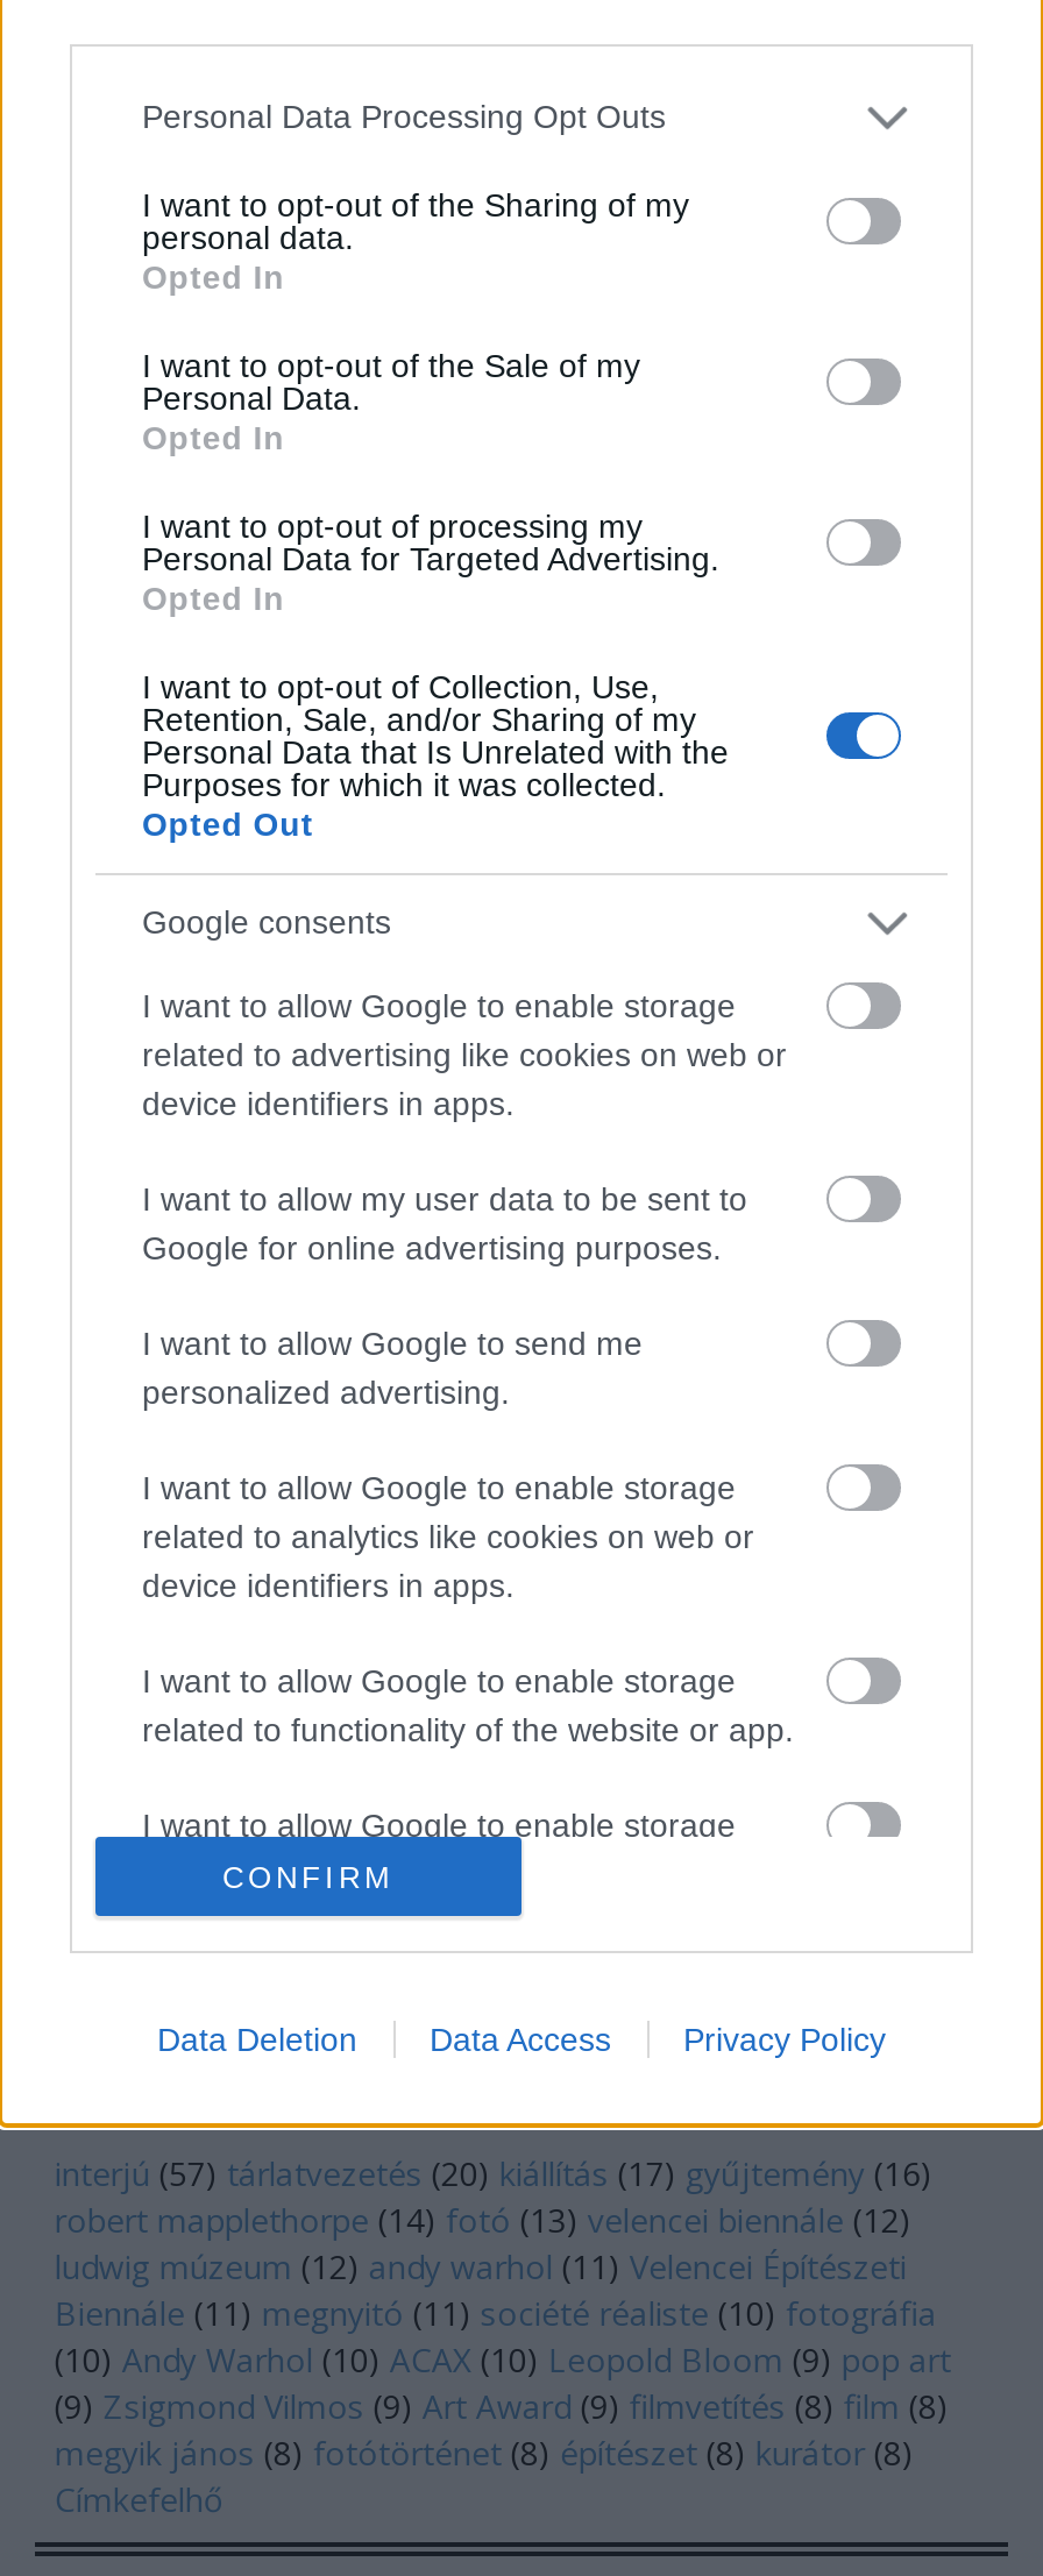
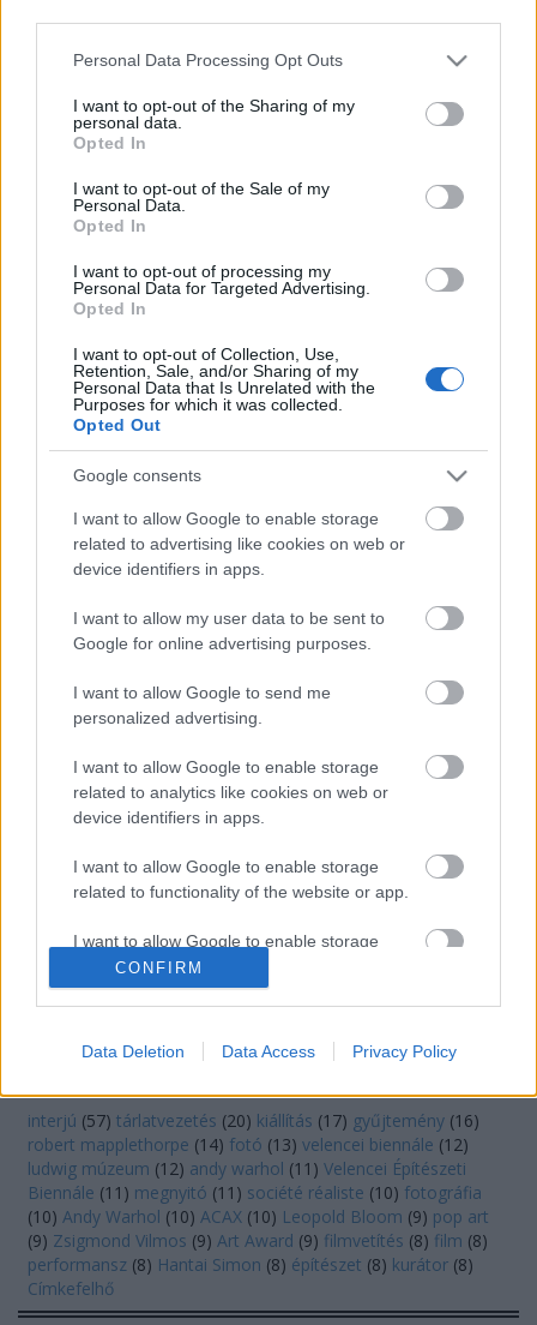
- megyik jános (8) fotótörténet (8) építészet (8) kurátor (8)
+ performansz (8) Hantai Simon (8) építészet (8) kurátor (8)
